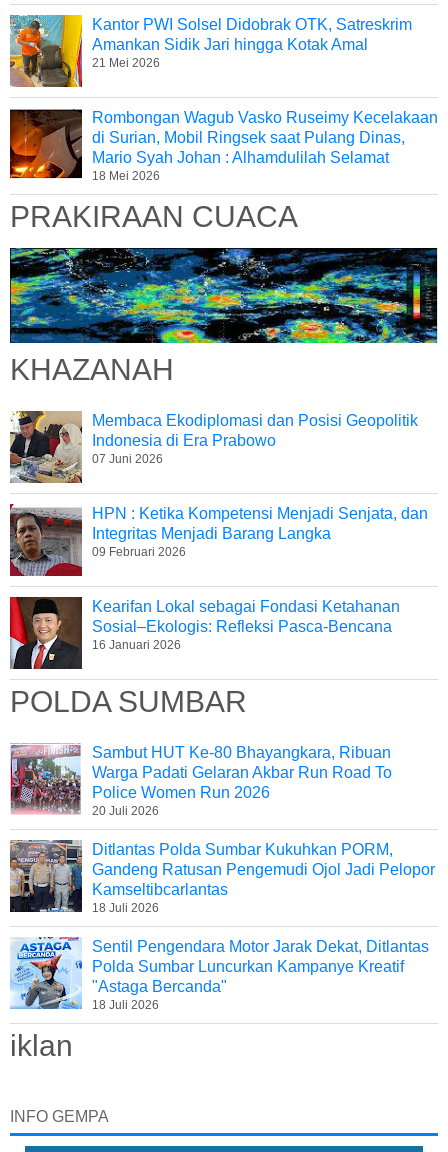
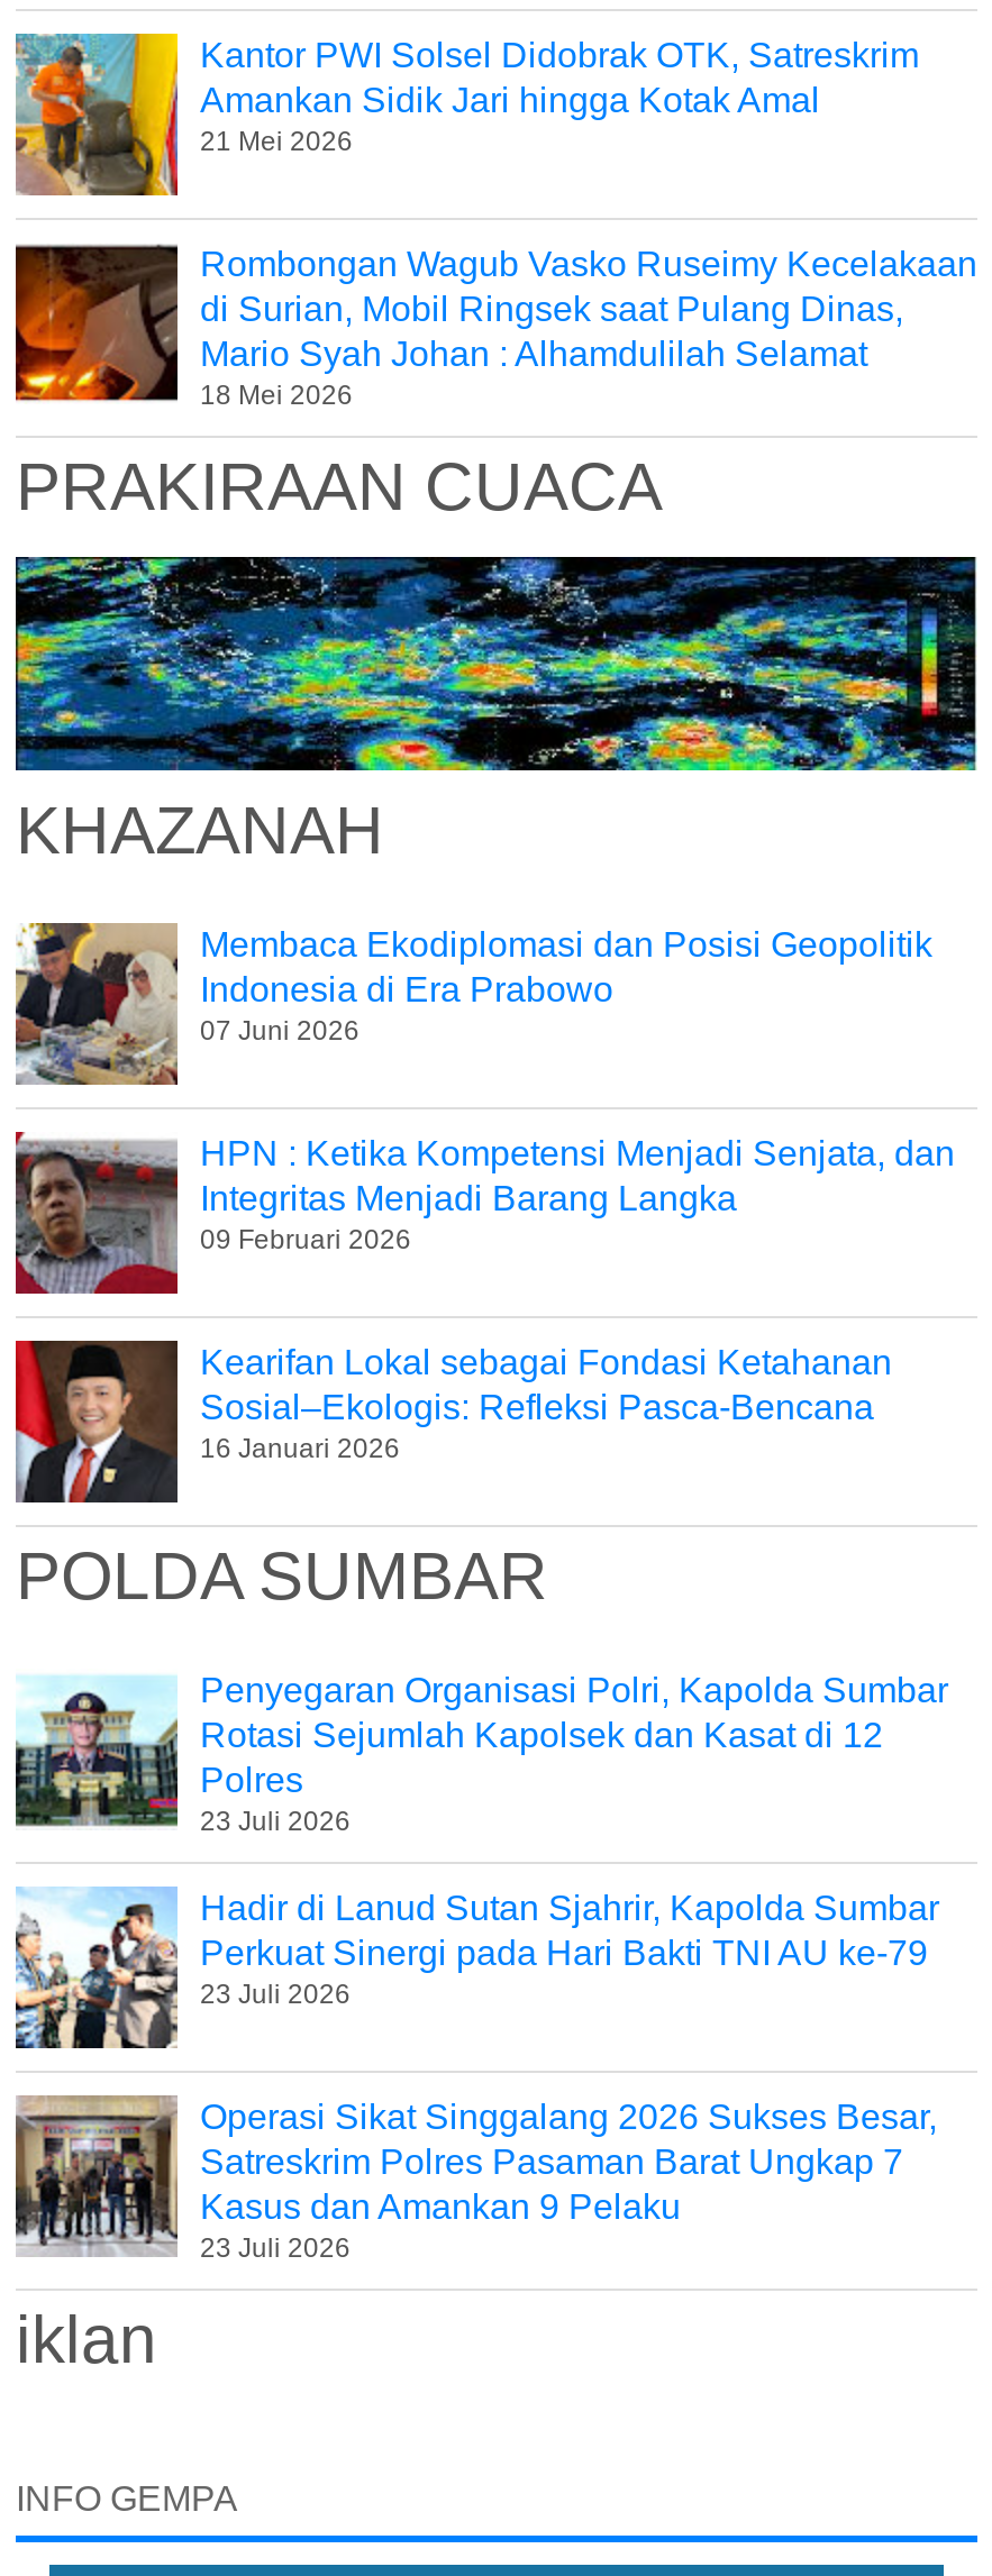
- [image]
- Sambut HUT Ke-80 Bhayangkara, Ribuan
- Warga Padati Gelaran Akbar Run Road To
- Police Women Run 2026
- 20 Juli 2026
+ [image]
+ Penyegaran Organisasi Polri, Kapolda Sumbar
+ Rotasi Sejumlah Kapolsek dan Kasat di 12
+ Polres
+ 23 Juli 2026

- [image]
- Ditlantas Polda Sumbar Kukuhkan PORM,
- Gandeng Ratusan Pengemudi Ojol Jadi Pelopor
- Kamseltibcarlantas
- 18 Juli 2026
+ [image]
+ Hadir di Lanud Sutan Sjahrir, Kapolda Sumbar
+ Perkuat Sinergi pada Hari Bakti TNI AU ke-79
+ 23 Juli 2026

- [image]
- Sentil Pengendara Motor Jarak Dekat, Ditlantas
- Polda Sumbar Luncurkan Kampanye Kreatif
- "Astaga Bercanda"
- 18 Juli 2026
+ [image]
+ Operasi Sikat Singgalang 2026 Sukses Besar,
+ Satreskrim Polres Pasaman Barat Ungkap 7
+ Kasus dan Amankan 9 Pelaku
+ 23 Juli 2026
